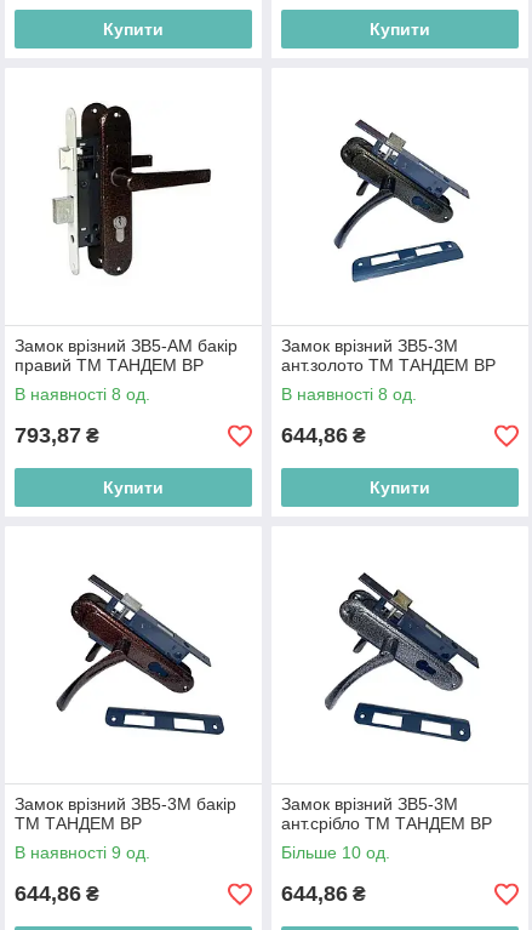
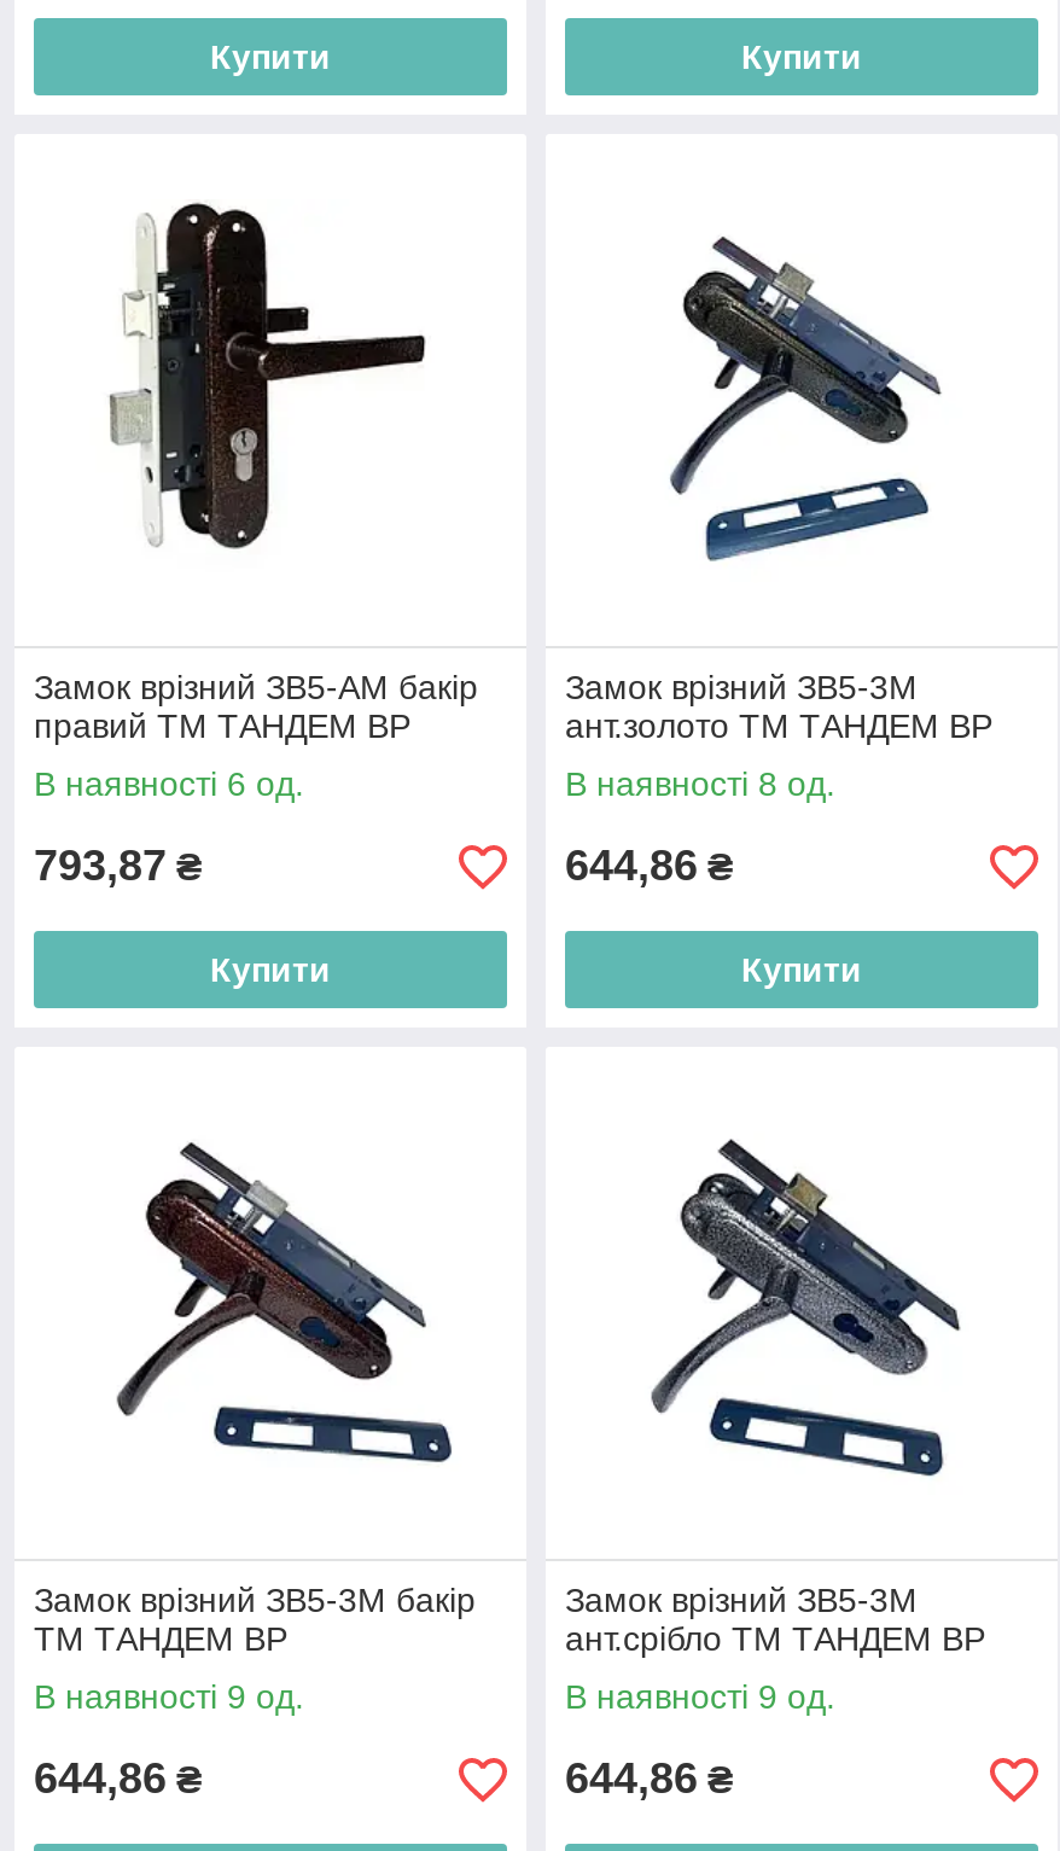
- В наявності 8 од.
+ В наявності 6 од.

- Більше 10 од.
+ В наявності 9 од.
